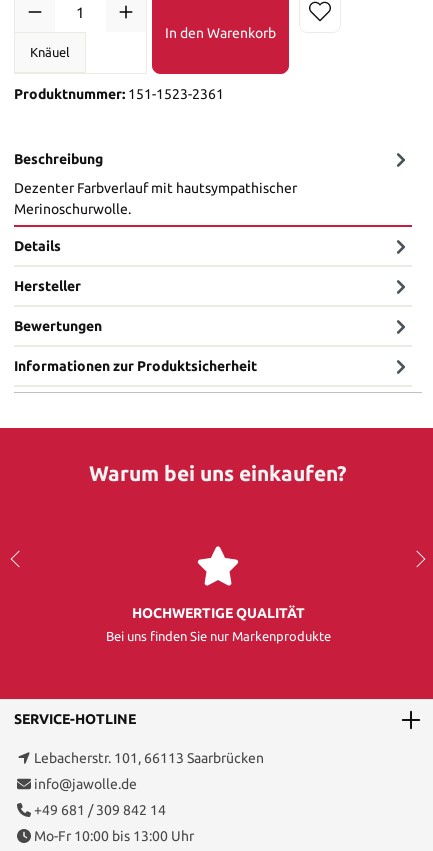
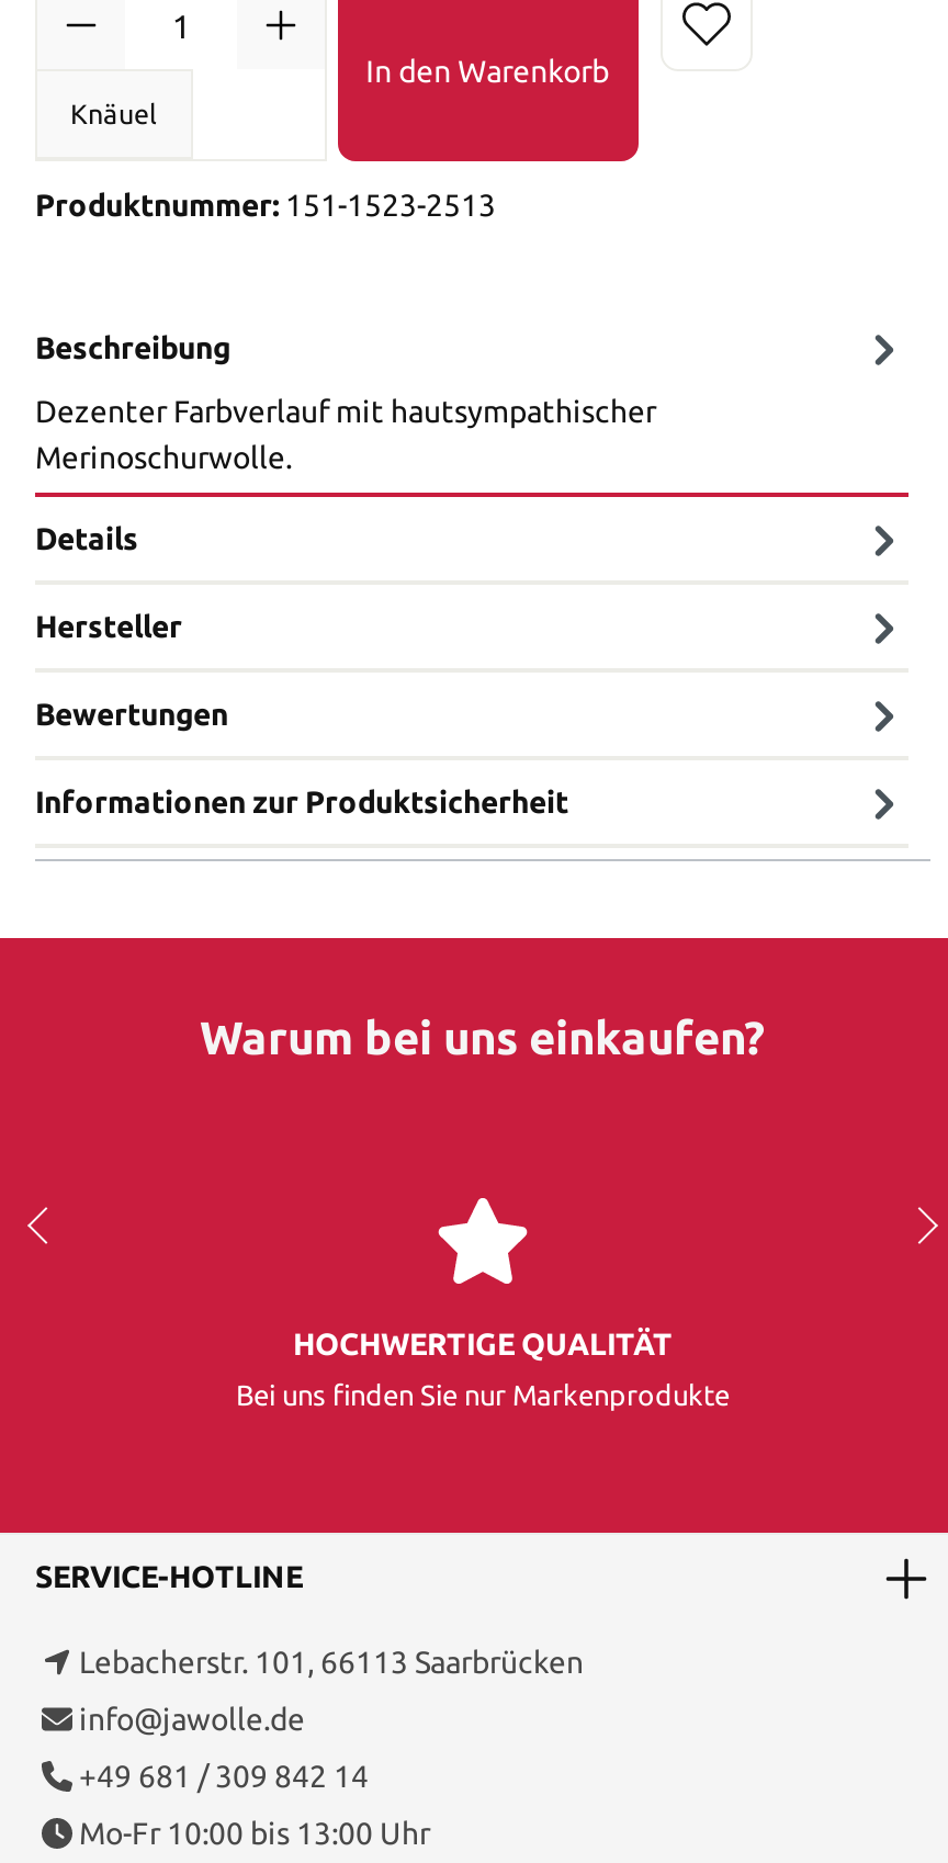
- Produktnummer: 151-1523-2361
+ Produktnummer: 151-1523-2513
